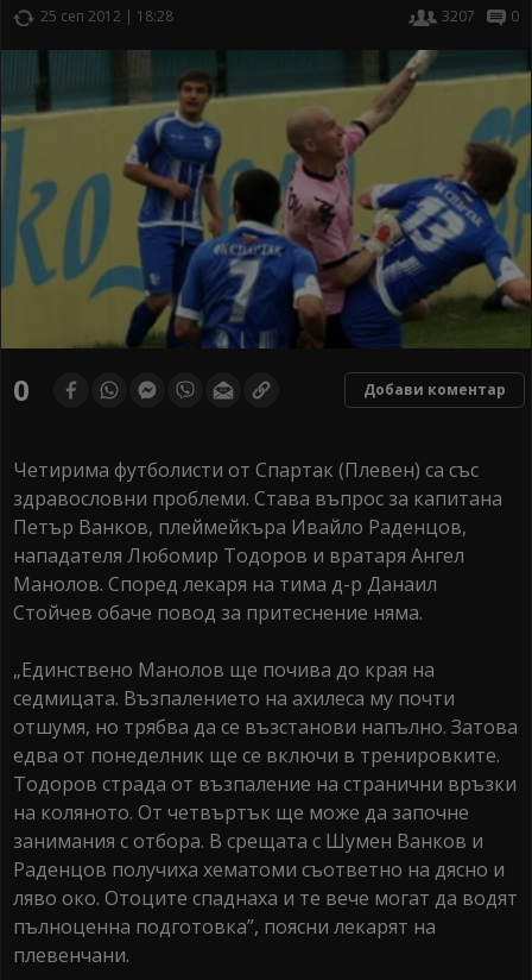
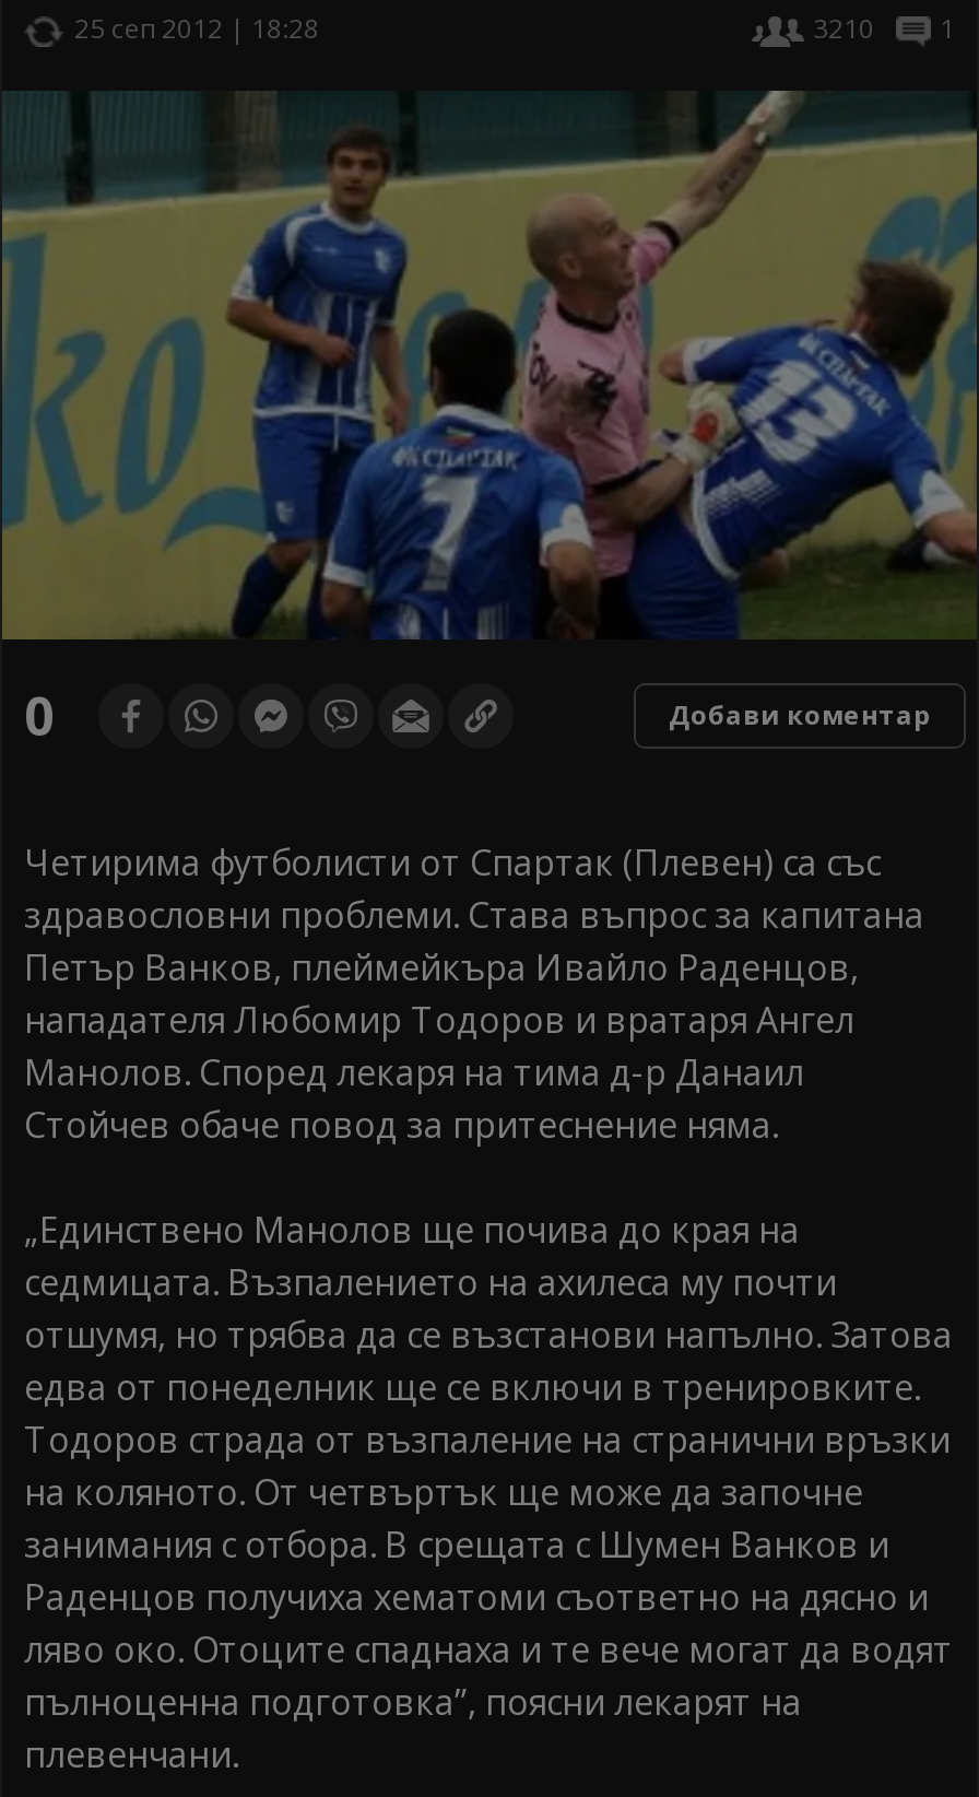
- 3207
+ 3210

- 0
+ 1
